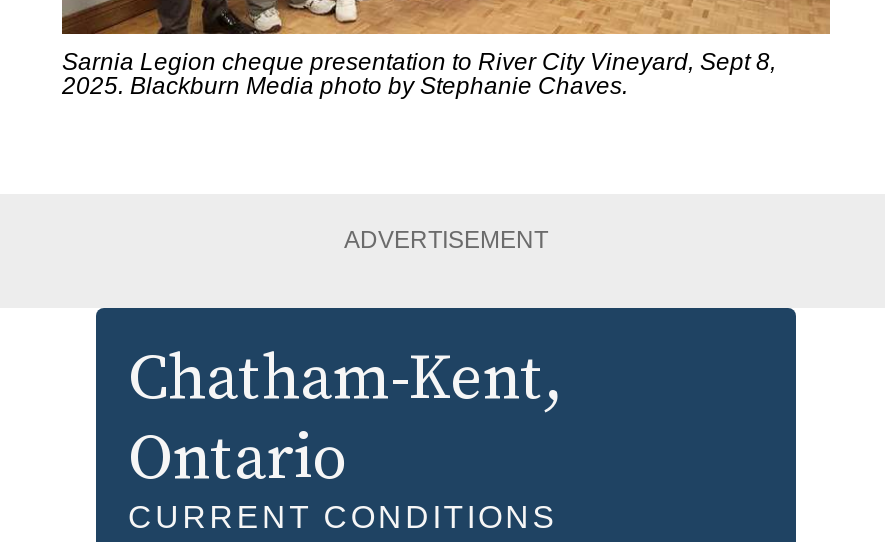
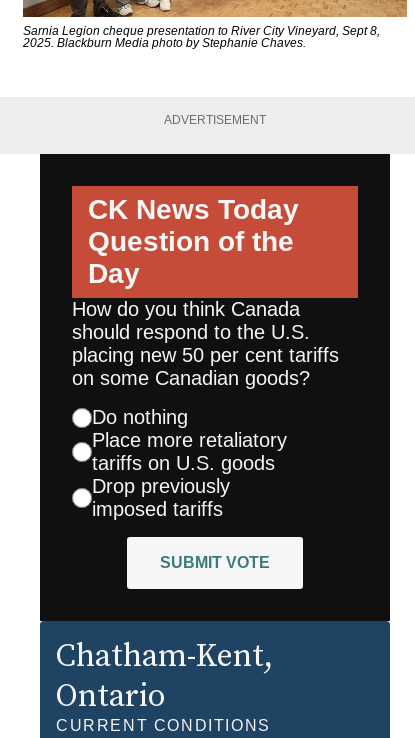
+ [image]
+ CK News Today
+ Question of the
+ Day
+ How do you think Canada
+ should respond to the U.S.
+ placing new 50 per cent tariffs
+ on some Canadian goods?
+ Do nothing
+ Place more retaliatory
+ tariffs on U.S. goods
+ Drop previously
+ imposed tariffs
+ SUBMIT VOTE
